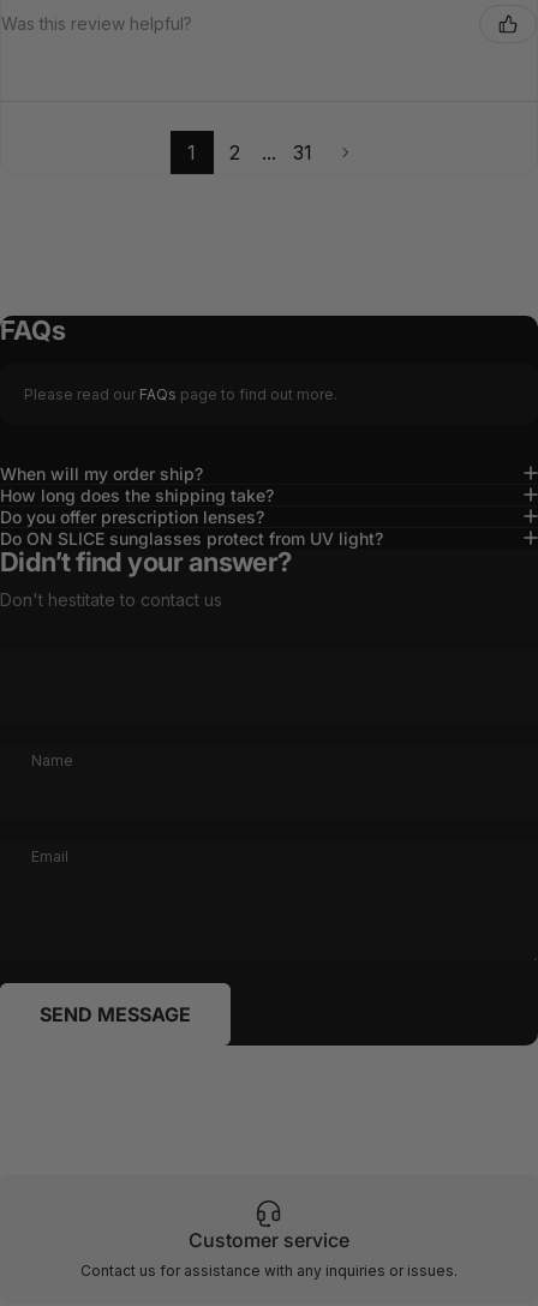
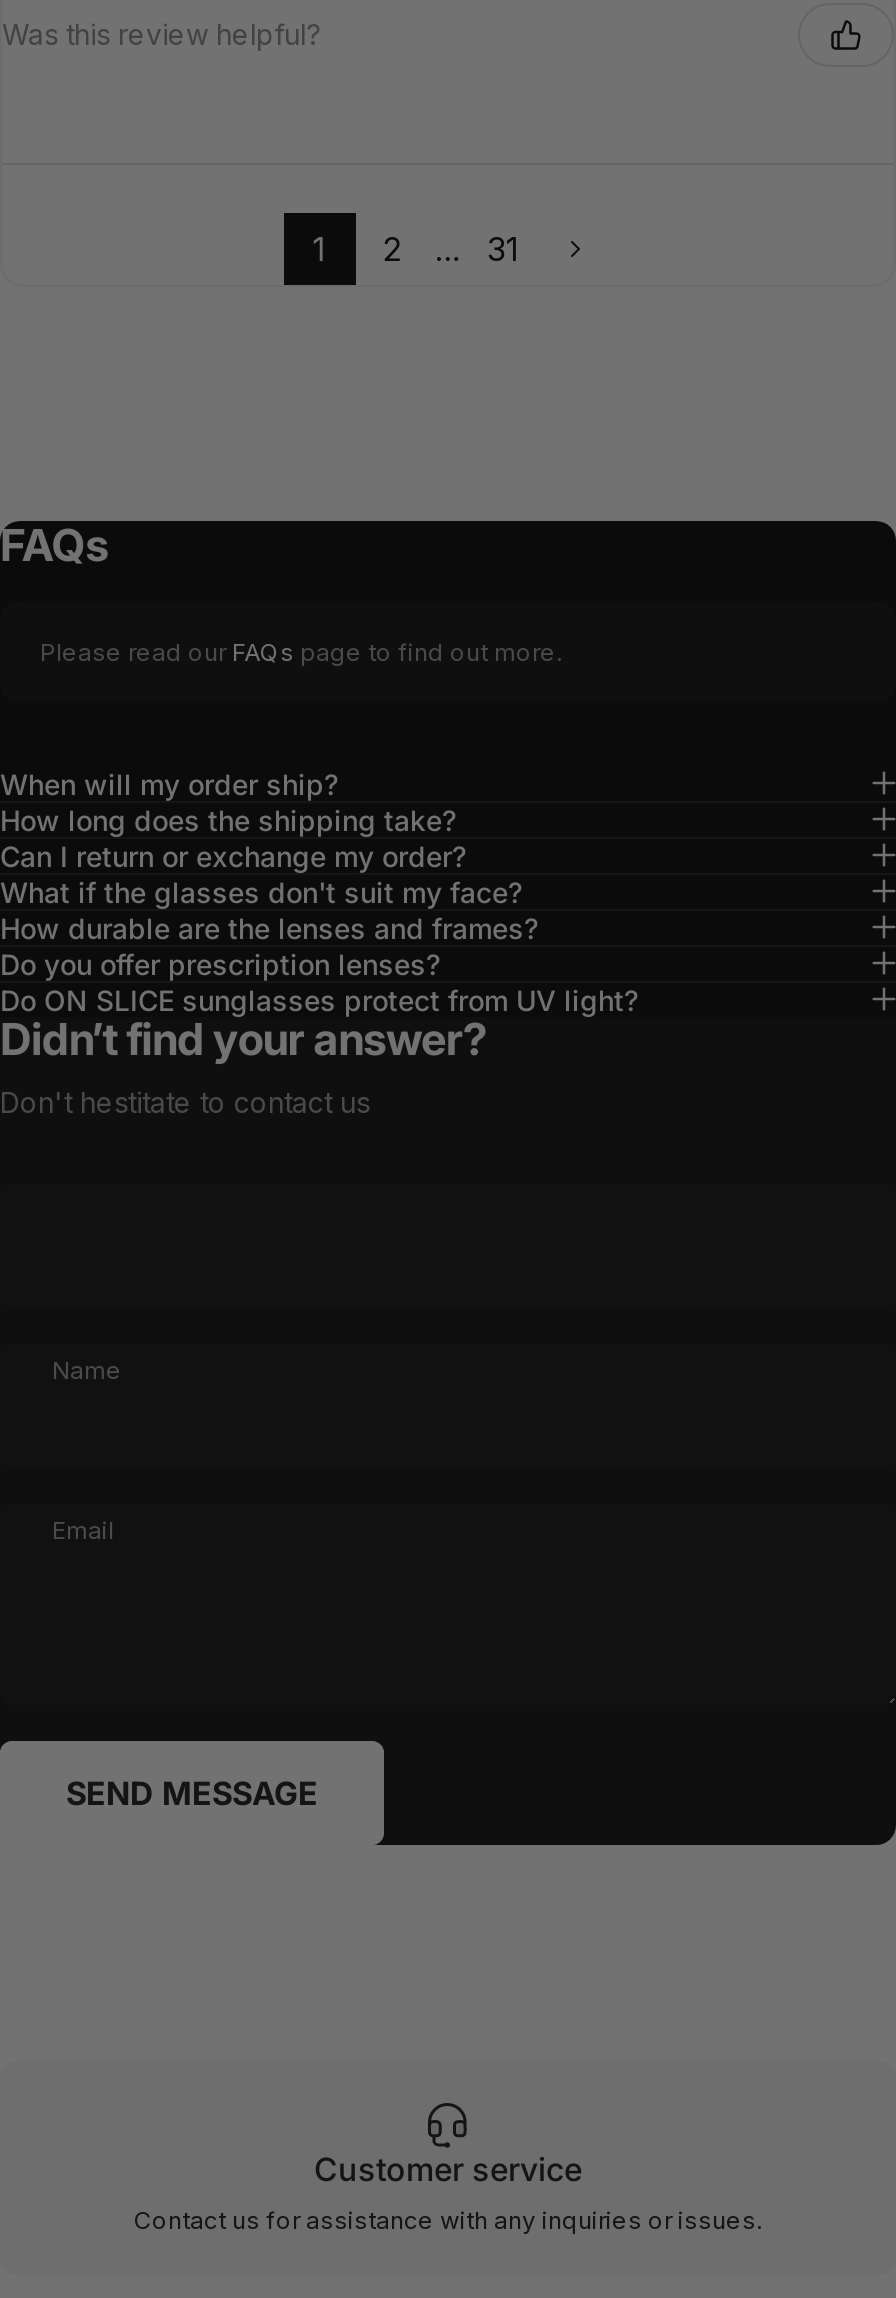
+ Can I return or exchange my order?
+ What if the glasses don't suit my face?
+ How durable are the lenses and frames?
